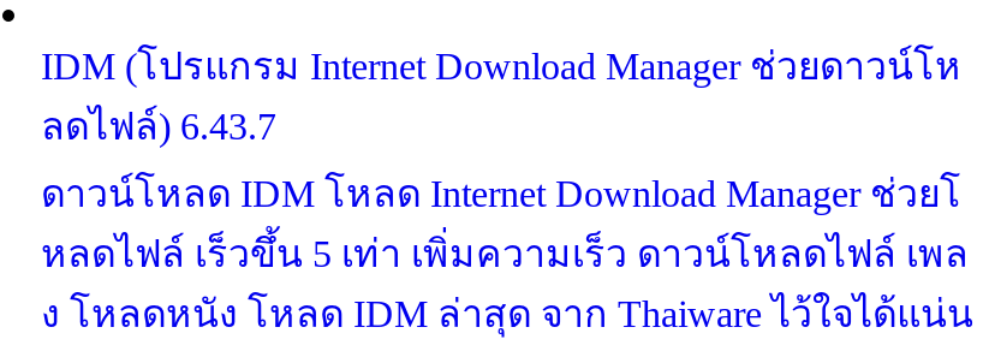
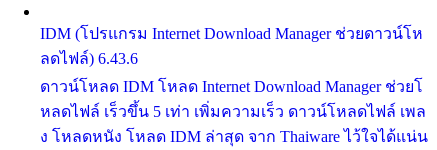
- ลดไฟล์) 6.43.7
+ ลดไฟล์) 6.43.6
